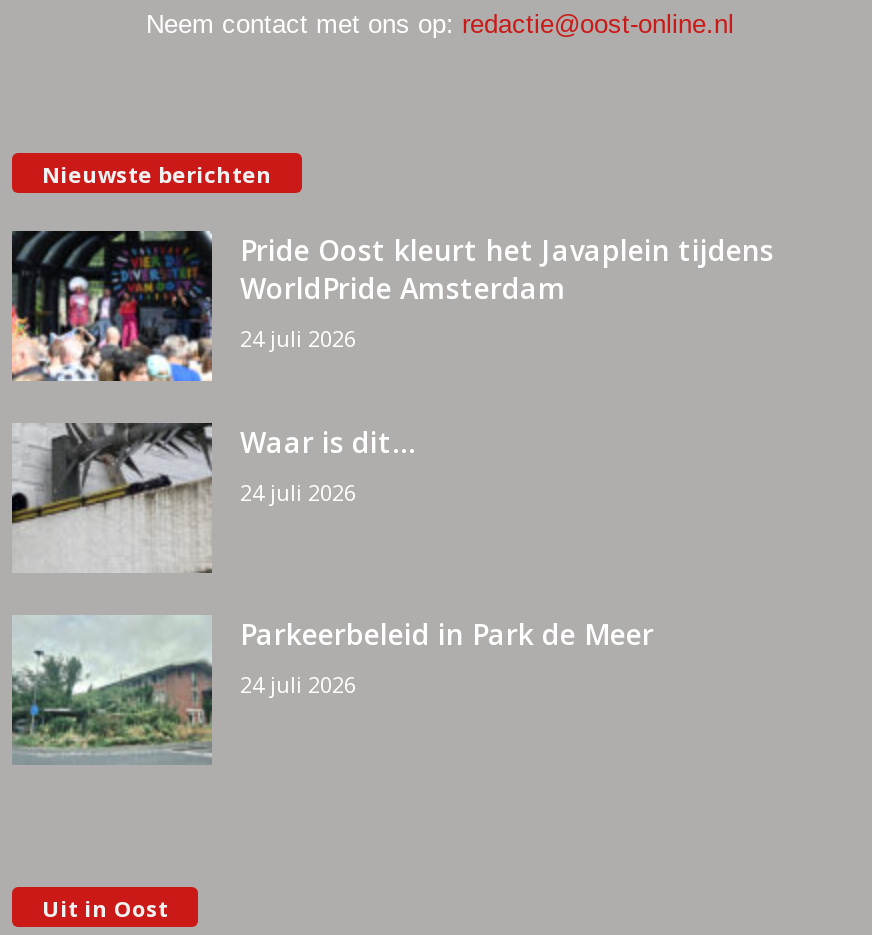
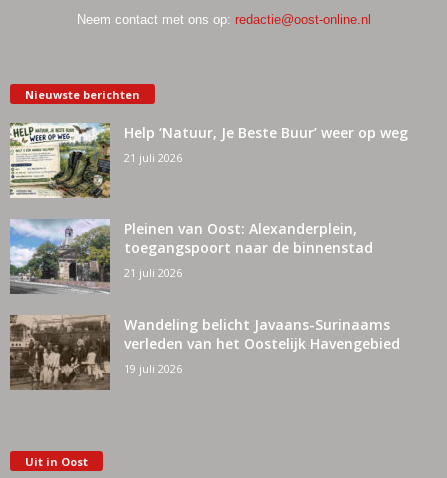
- [image]
- Pride Oost kleurt het Javaplein tijdens
- WorldPride Amsterdam
- 24 juli 2026
+ [image]
+ Help ‘Natuur, Je Beste Buur’ weer op weg
+ 21 juli 2026

- [image]
- Waar is dit…
- 24 juli 2026
+ [image]
+ Pleinen van Oost: Alexanderplein,
+ toegangspoort naar de binnenstad
+ 21 juli 2026

- [image]
- Parkeerbeleid in Park de Meer
- 24 juli 2026
+ [image]
+ Wandeling belicht Javaans-Surinaams
+ verleden van het Oostelijk Havengebied
+ 19 juli 2026
